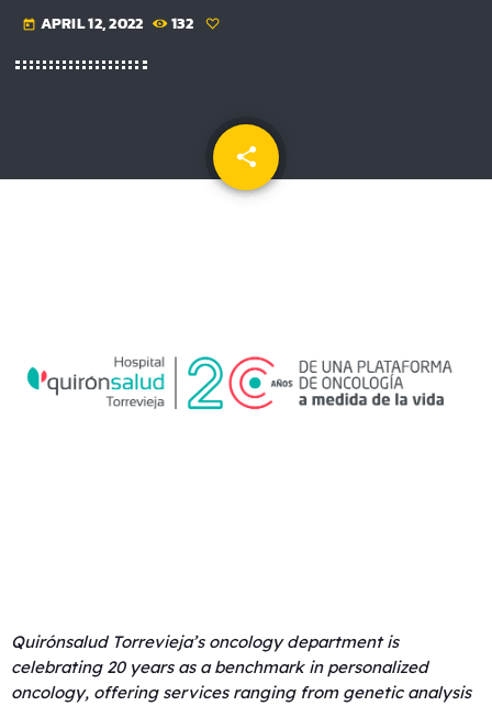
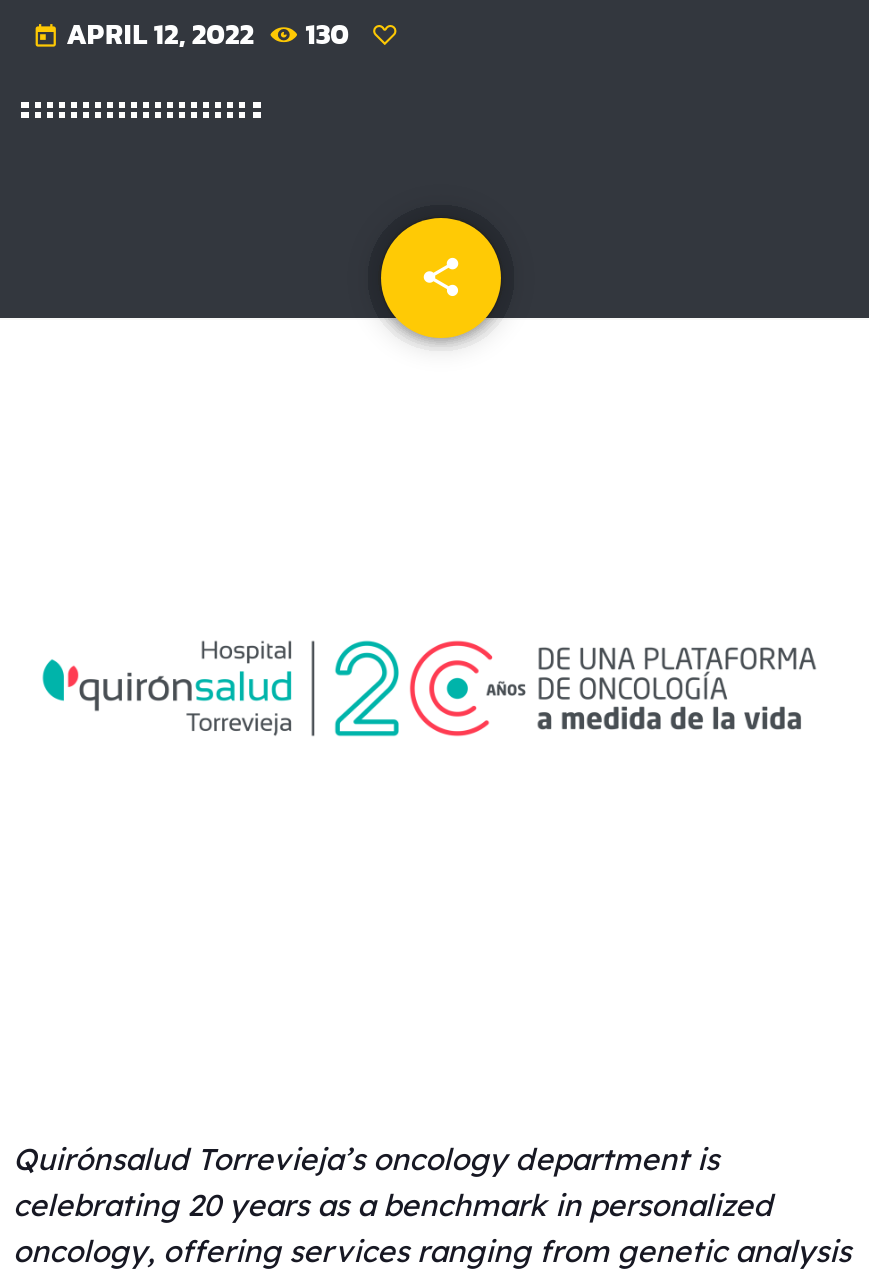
- 132
+ 130
